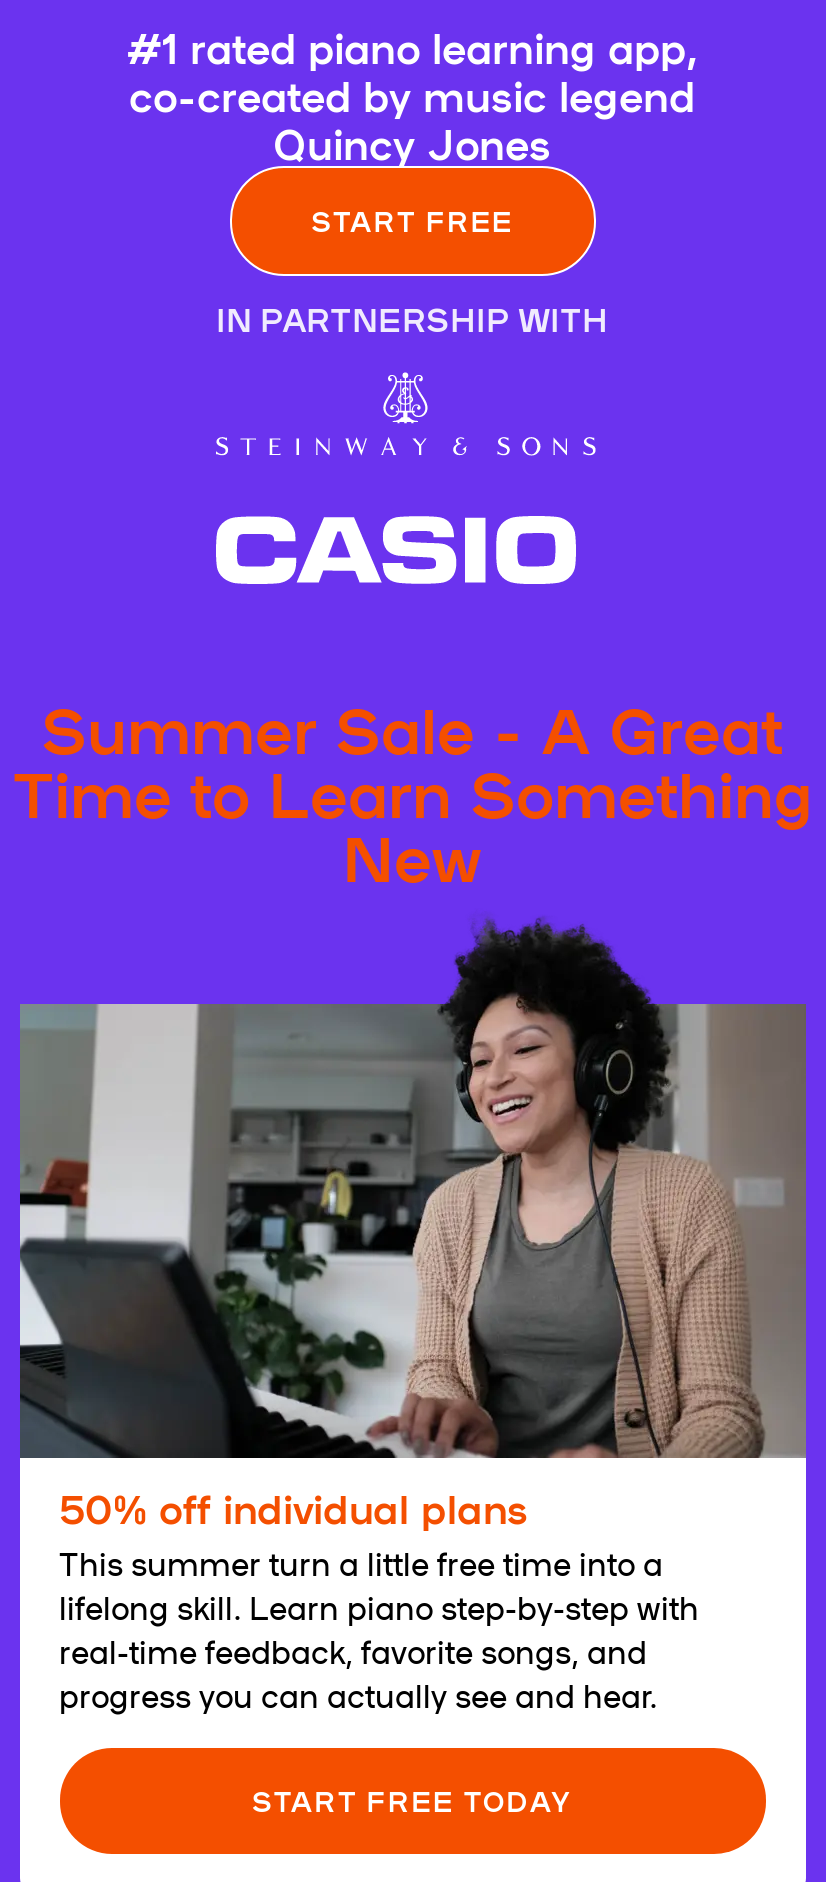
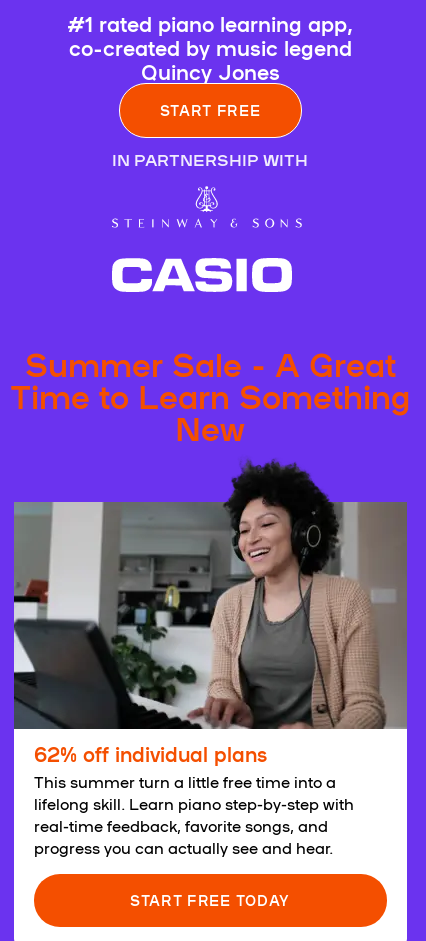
- 50% off individual plans
+ 62% off individual plans
